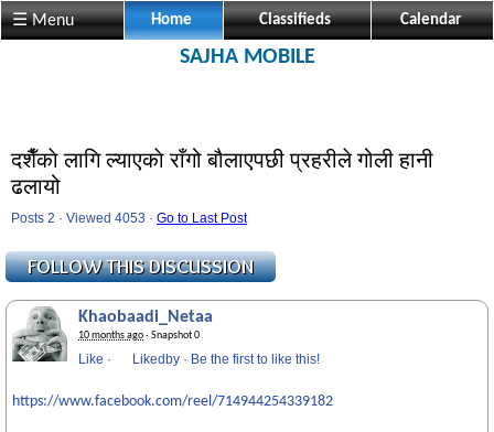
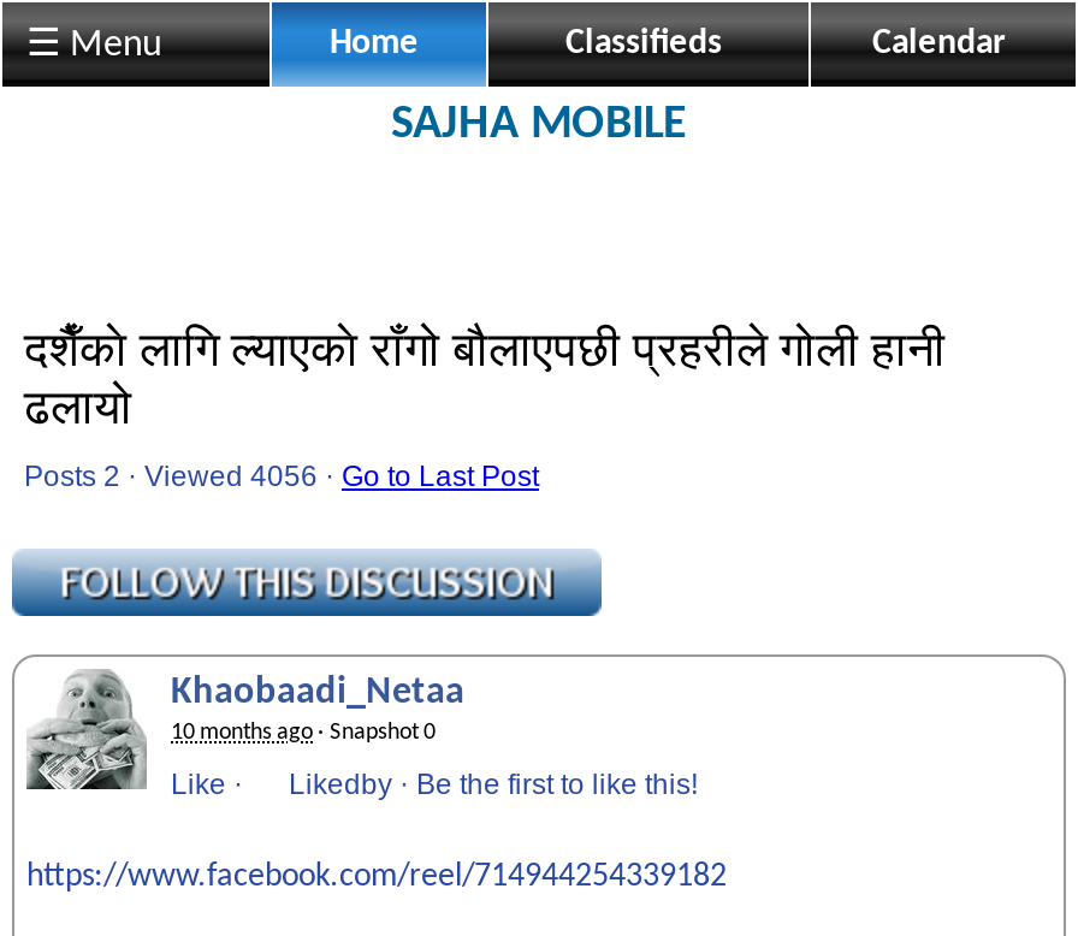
- Posts 2 · Viewed 4053 · Go to Last Post
+ Posts 2 · Viewed 4056 · Go to Last Post
